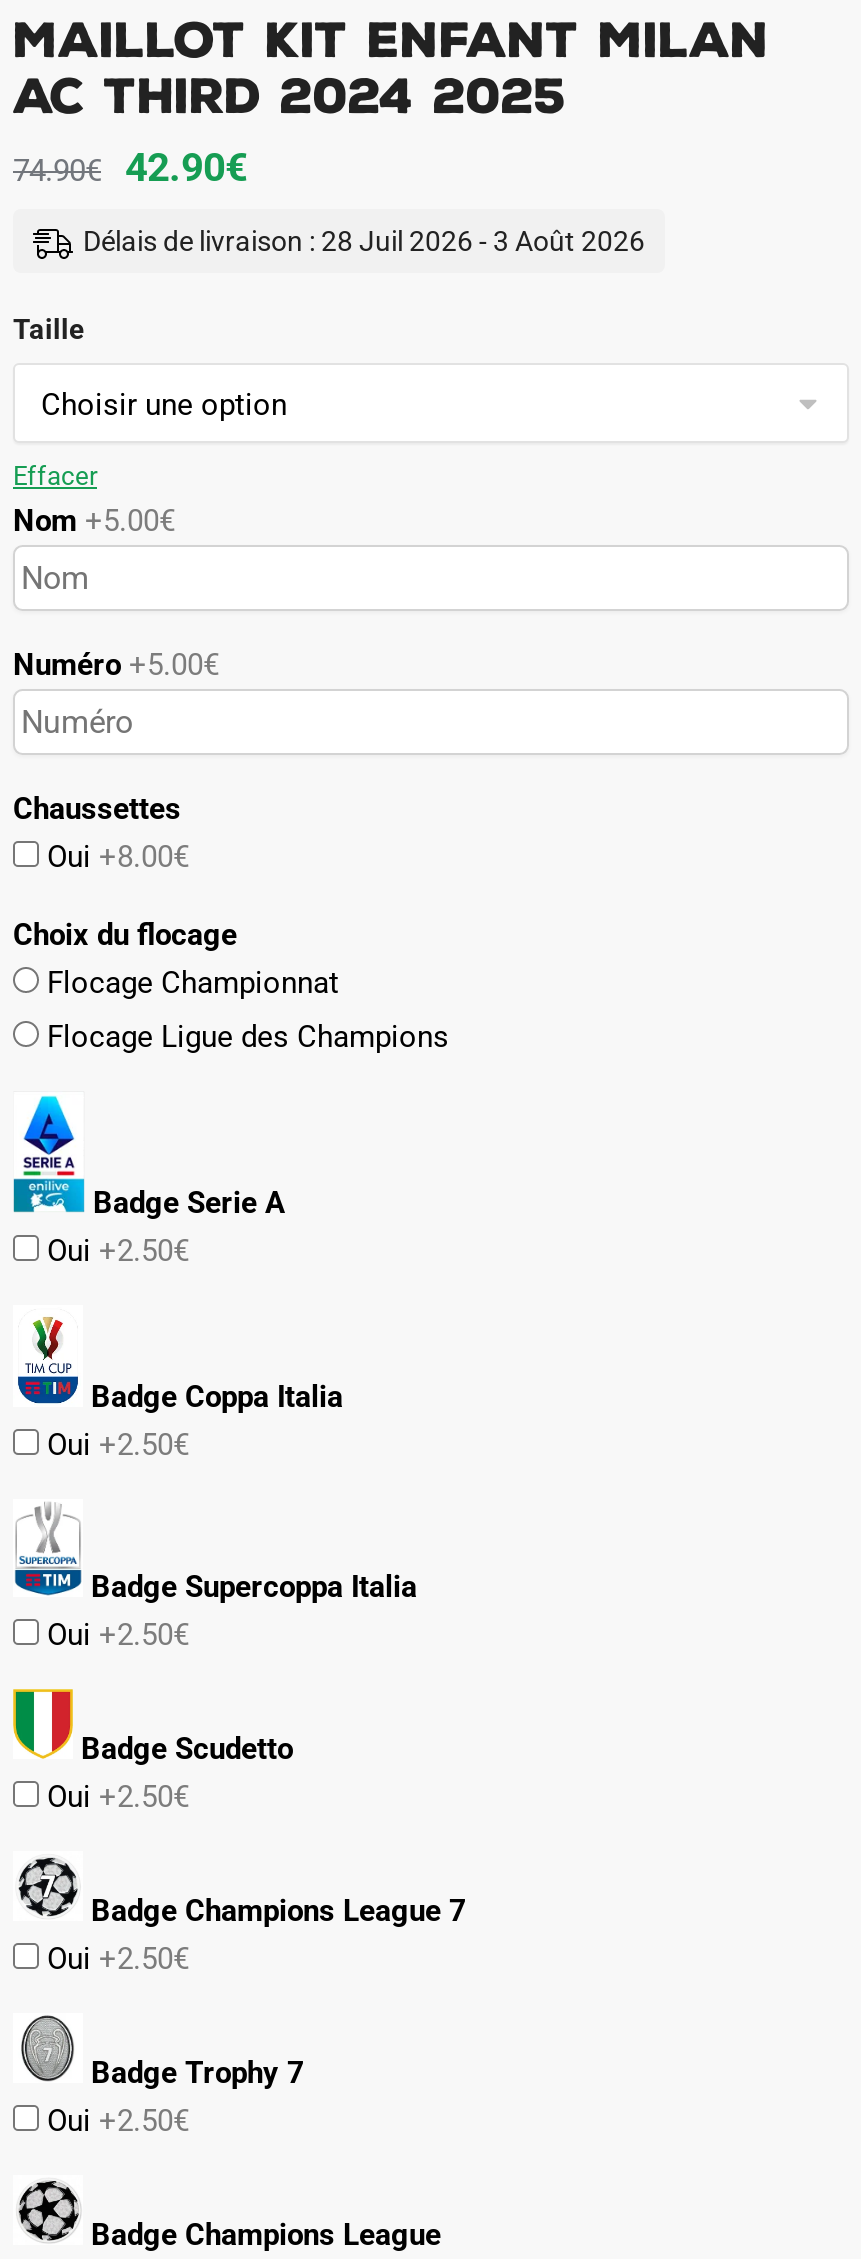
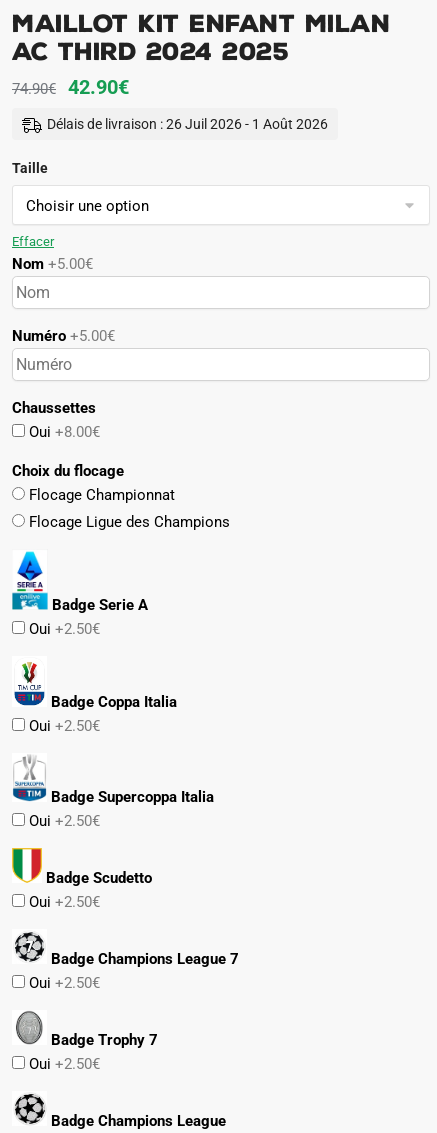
- Délais de livraison : 28 Juil 2026 - 3 Août 2026
+ Délais de livraison : 26 Juil 2026 - 1 Août 2026
